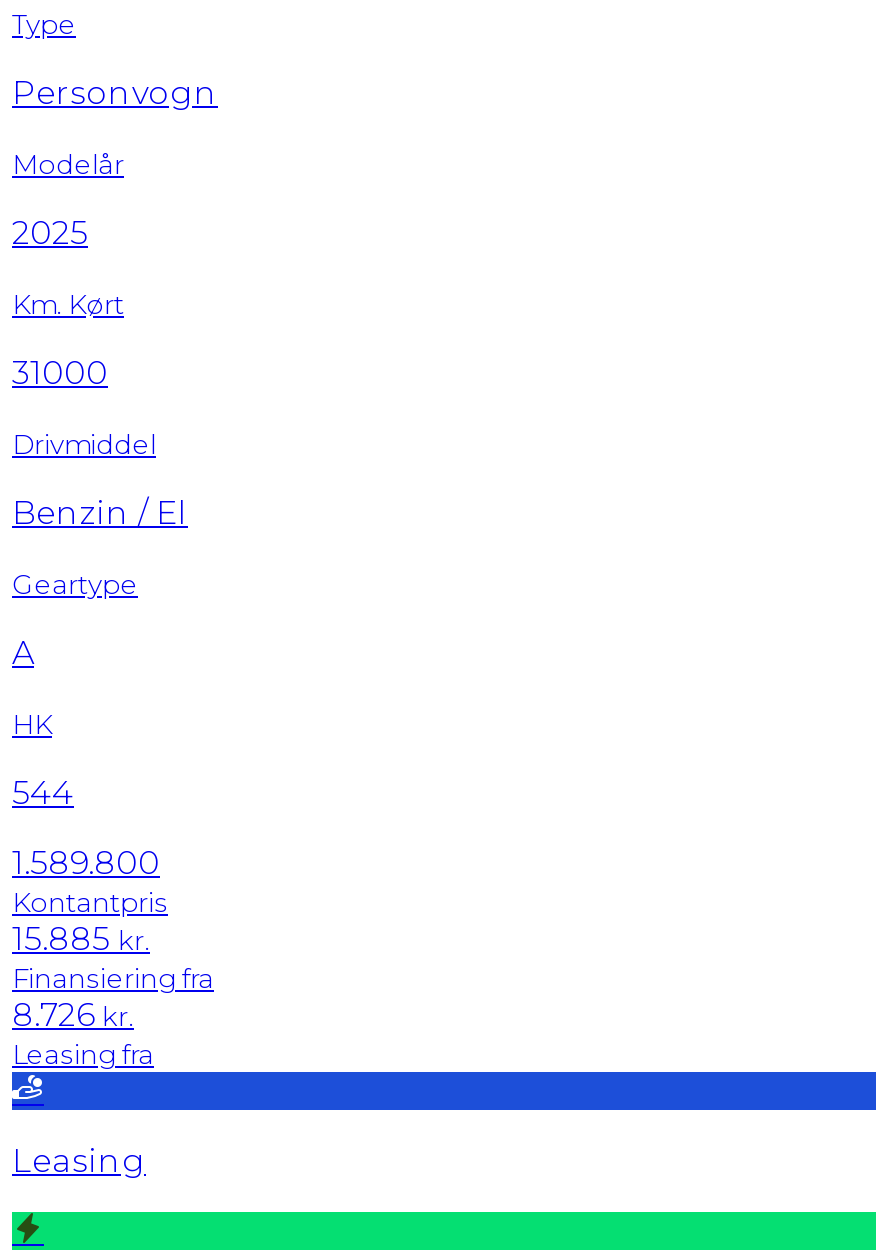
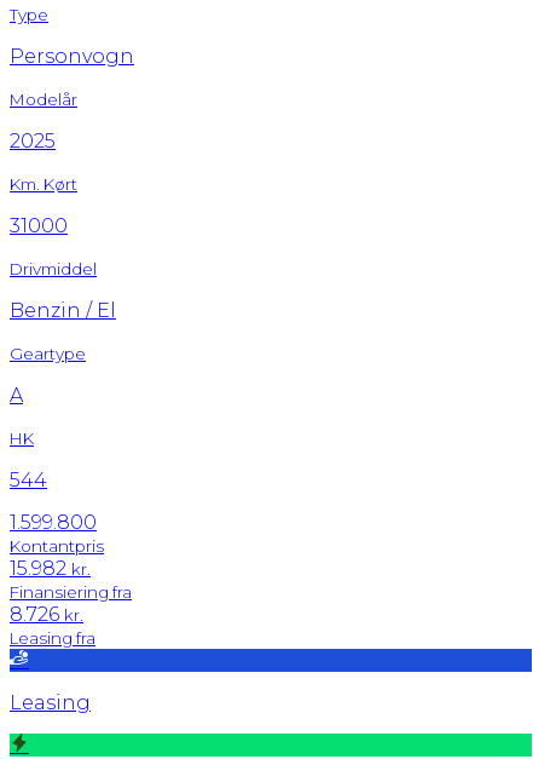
- 1.589.800
+ 1.599.800

- 15.885 kr.
+ 15.982 kr.
